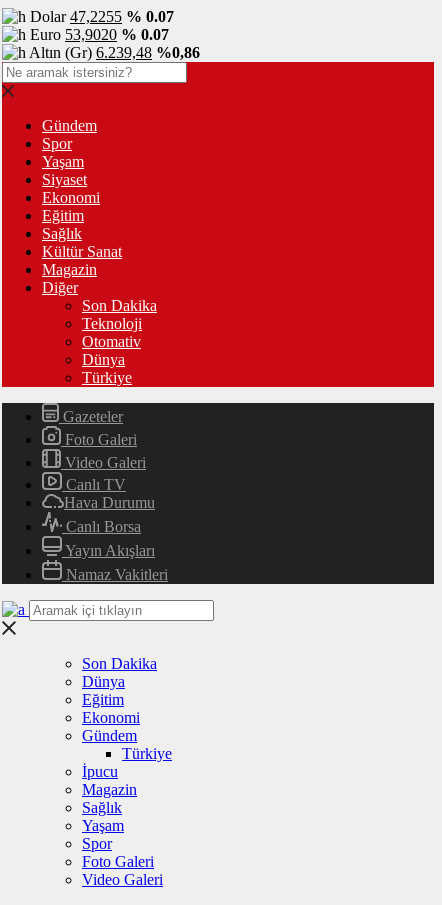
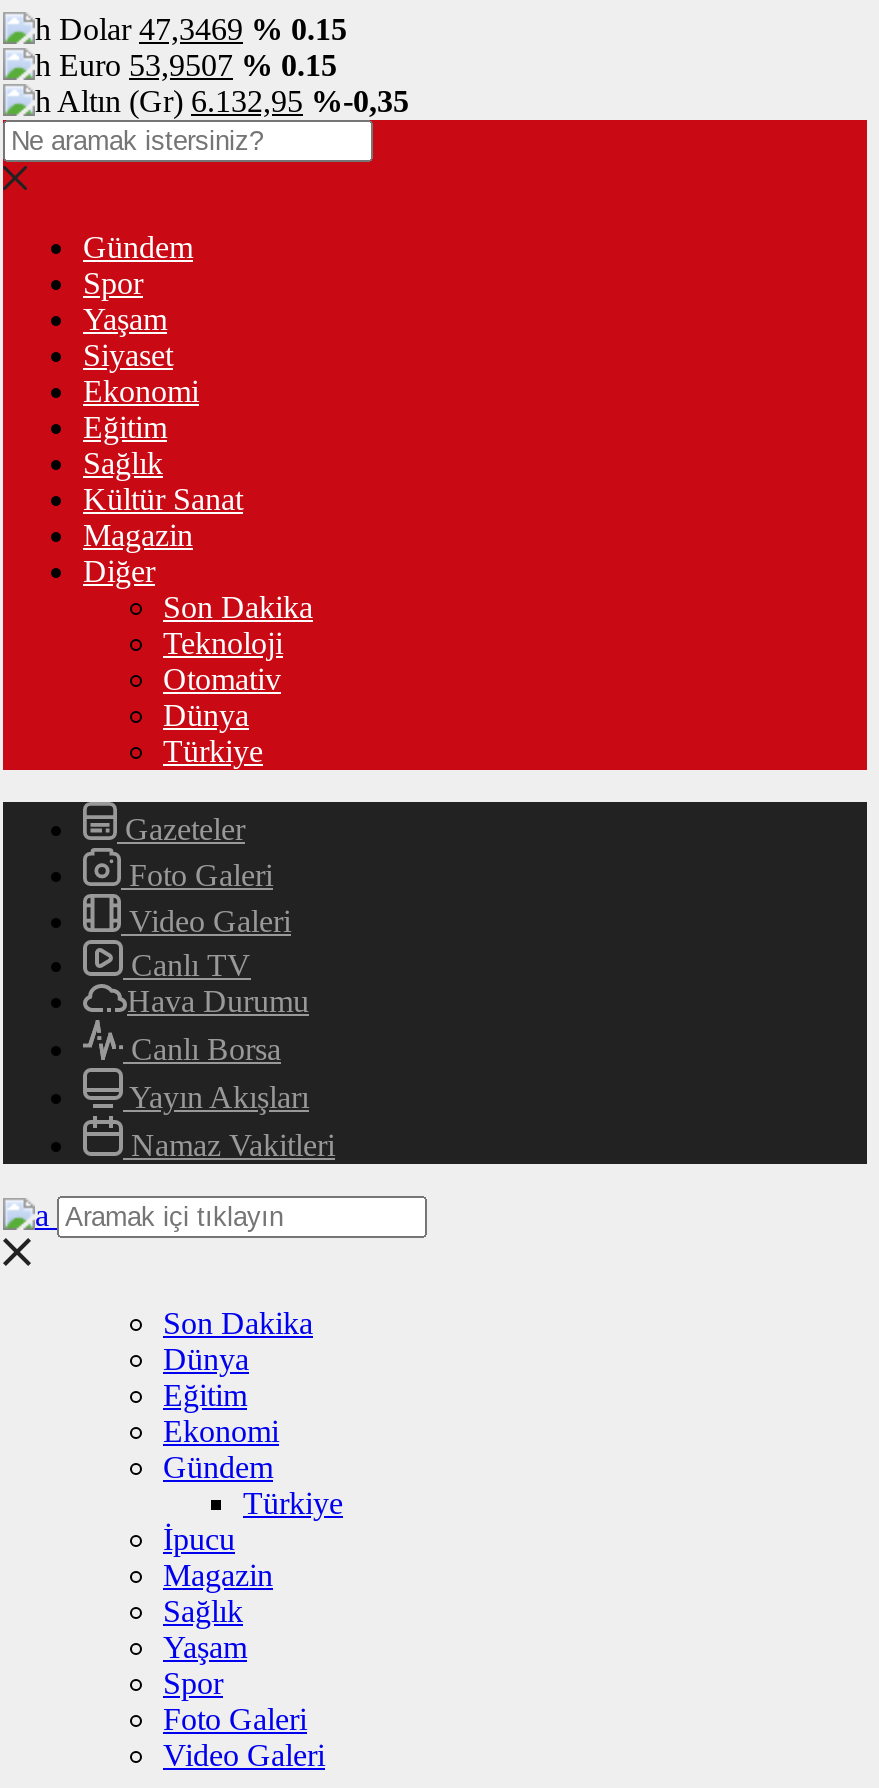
- Dolar 47,2255 % 0.07
+ Dolar 47,3469 % 0.15

- Euro 53,9020 % 0.07
+ Euro 53,9507 % 0.15

- Altın (Gr) 6.239,48 %0,86
+ Altın (Gr) 6.132,95 %-0,35
